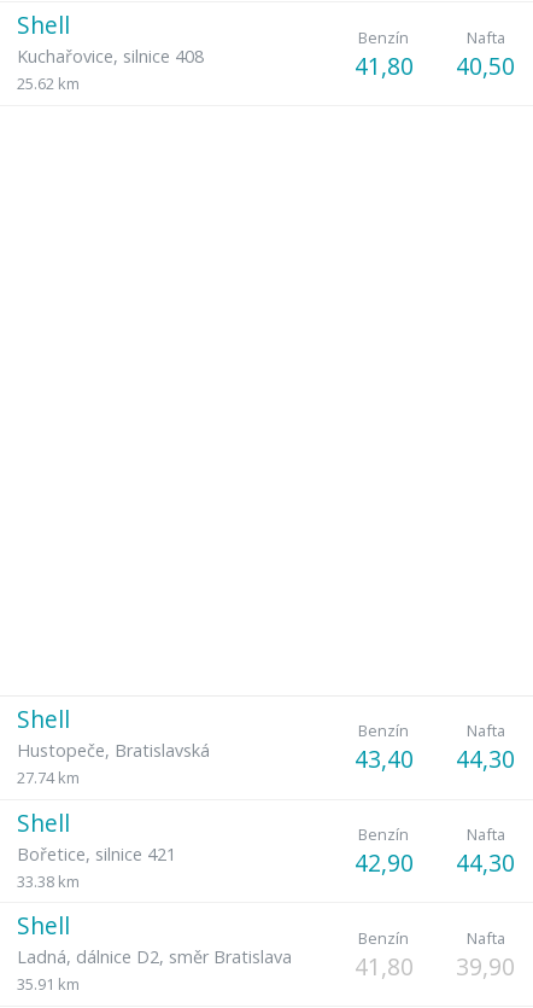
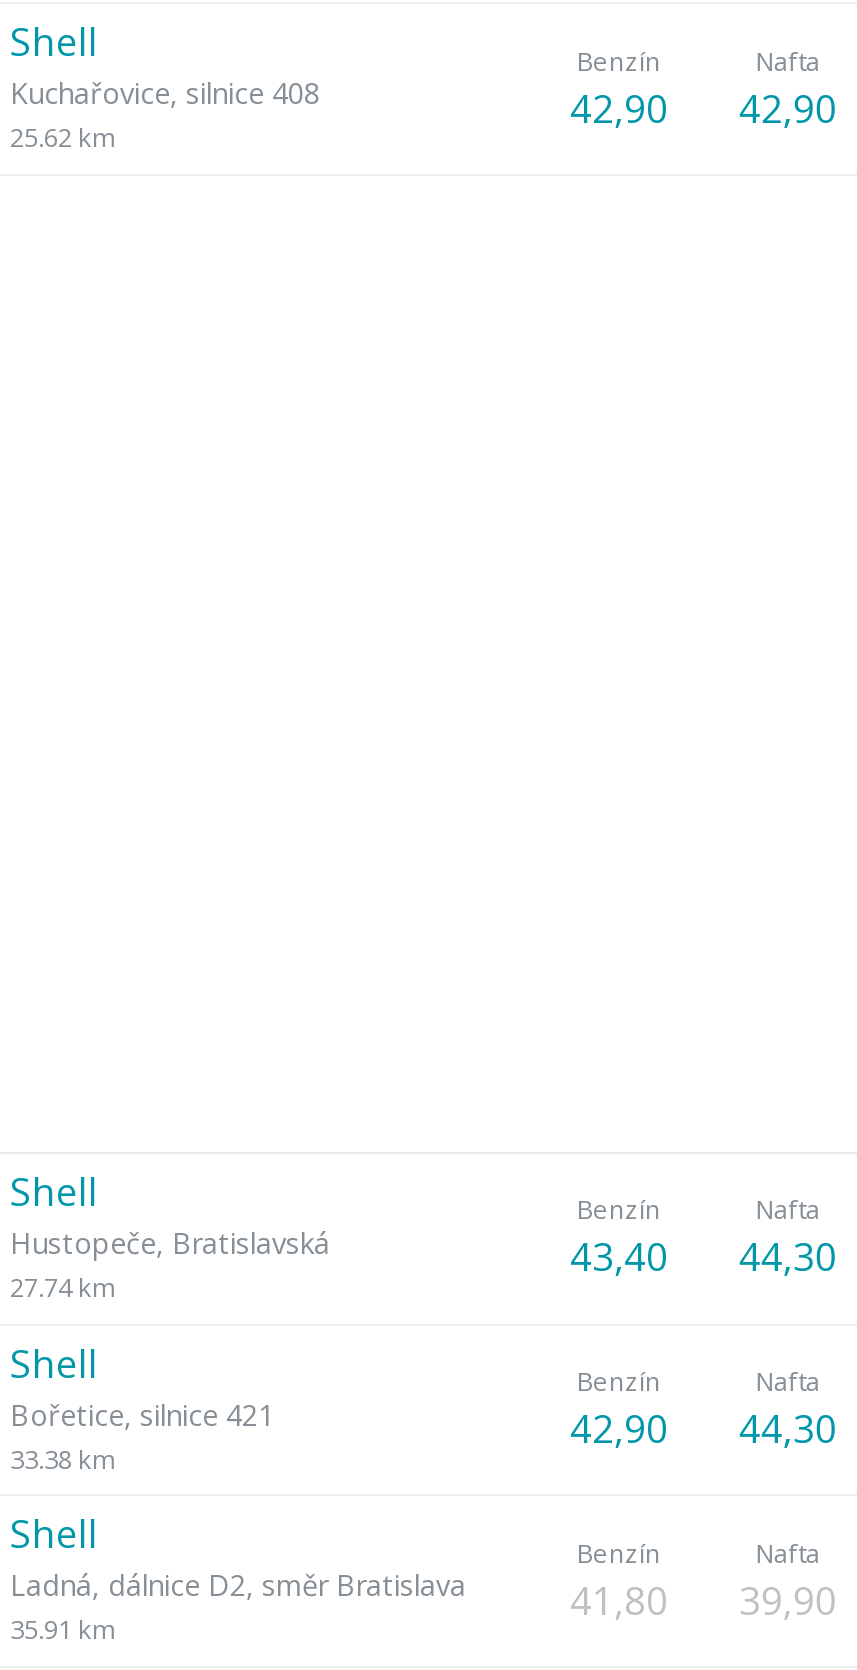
- 41,80
+ 42,90

- 40,50
+ 42,90
